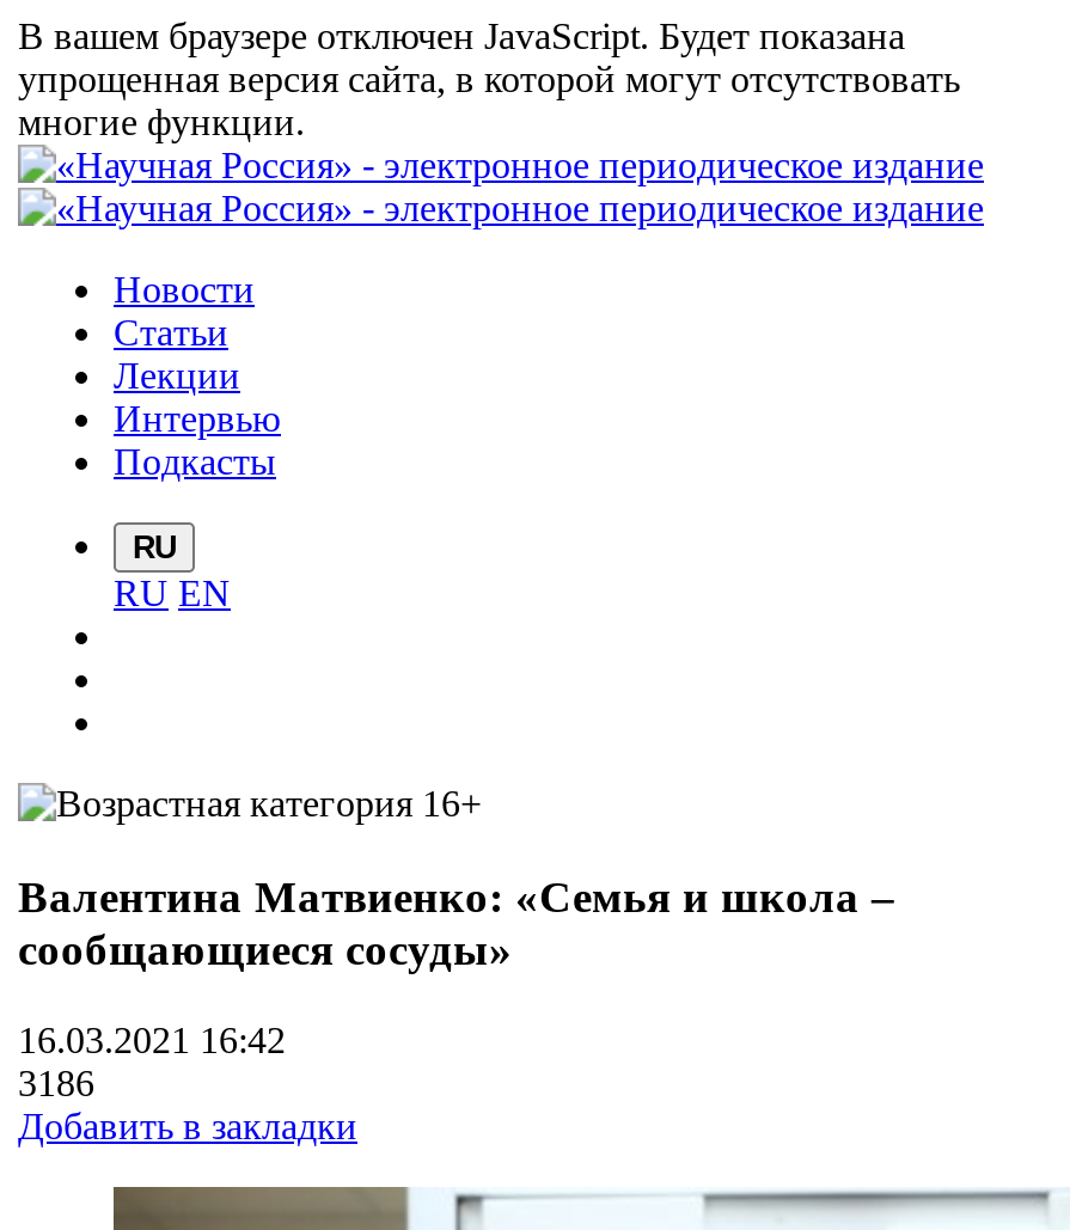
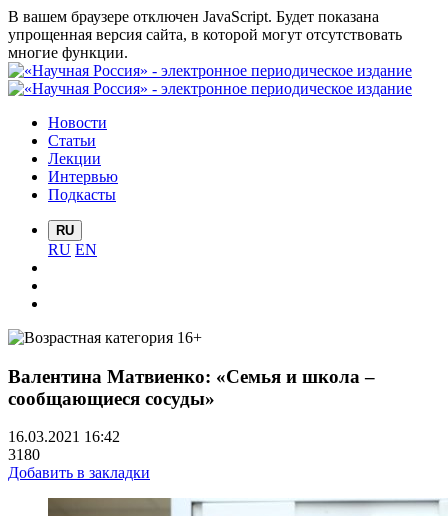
- 3186
+ 3180
